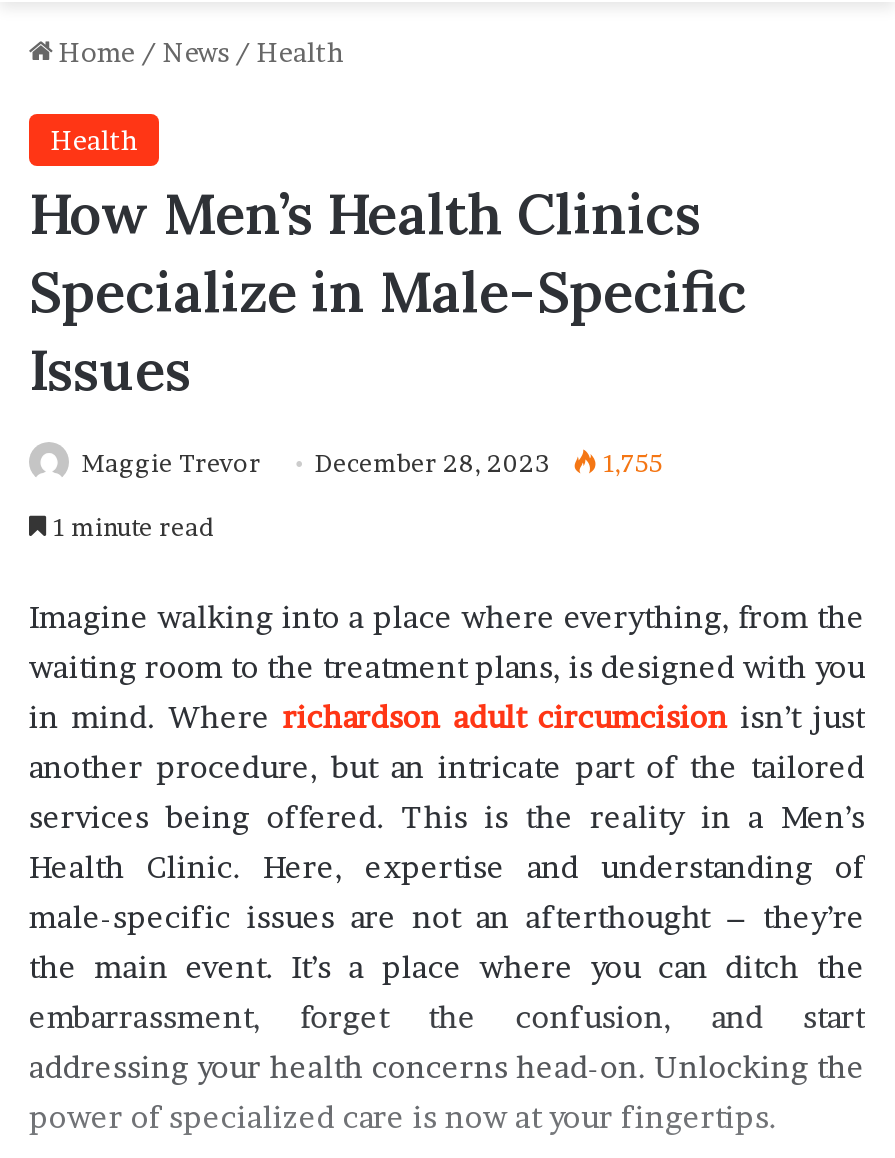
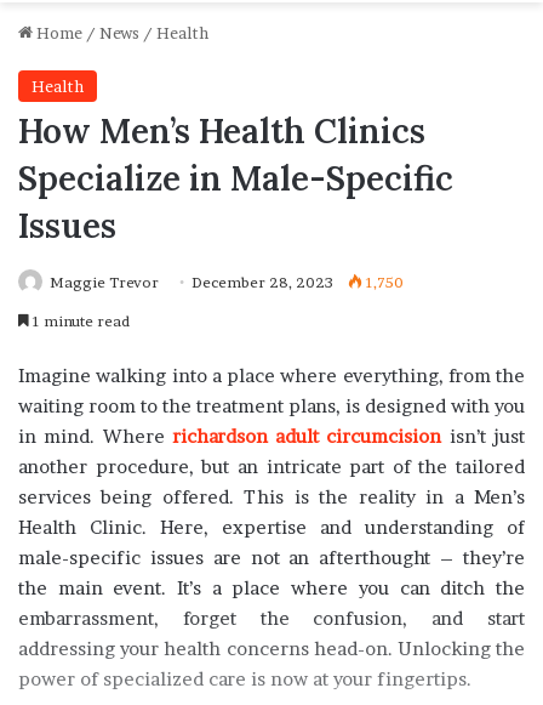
- Maggie Trevor December 28, 2023 1,755
+ Maggie Trevor December 28, 2023 1,750
